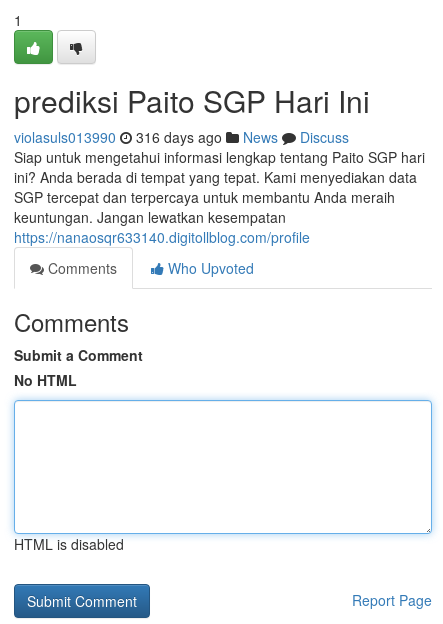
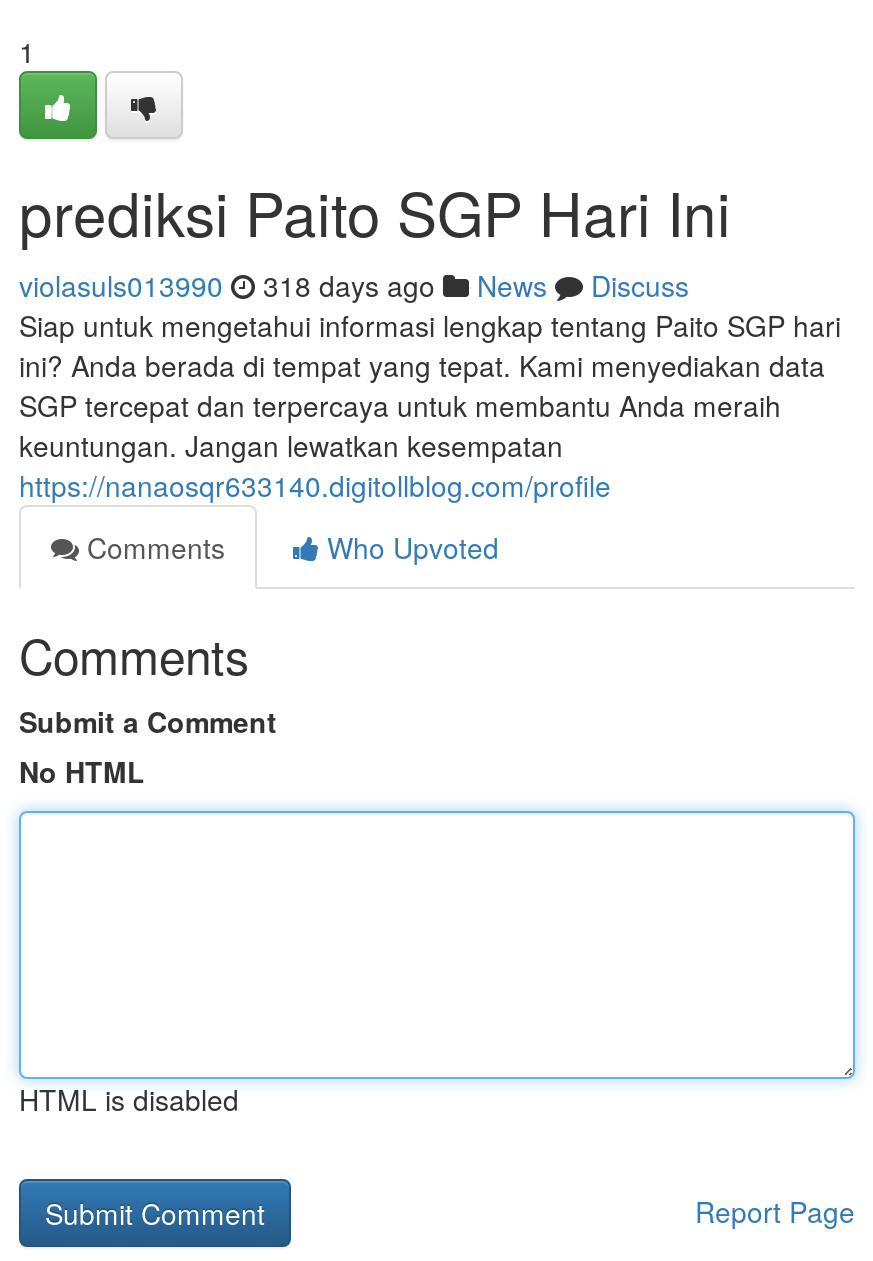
- violasuls013990 316 days ago News Discuss
+ violasuls013990 318 days ago News Discuss
